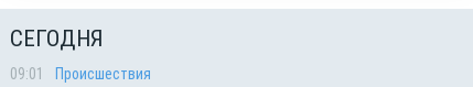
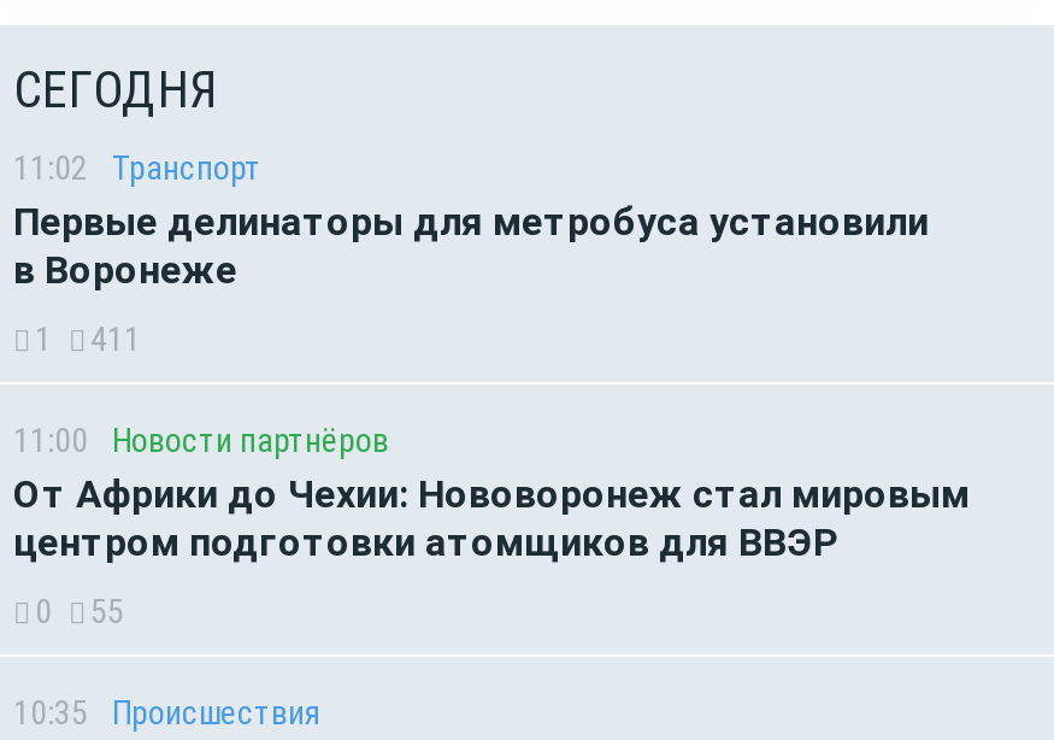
- 09:01
+ 11:02
+ Транспорт
+ Первые делинаторы для метробуса установили
+ в Воронеже
+ 1
+ 411
+ 11:00
+ Новости партнёров
+ От Африки до Чехии: Нововоронеж стал мировым
+ центром подготовки атомщиков для ВВЭР
+ 0
+ 55
+ 10:35
